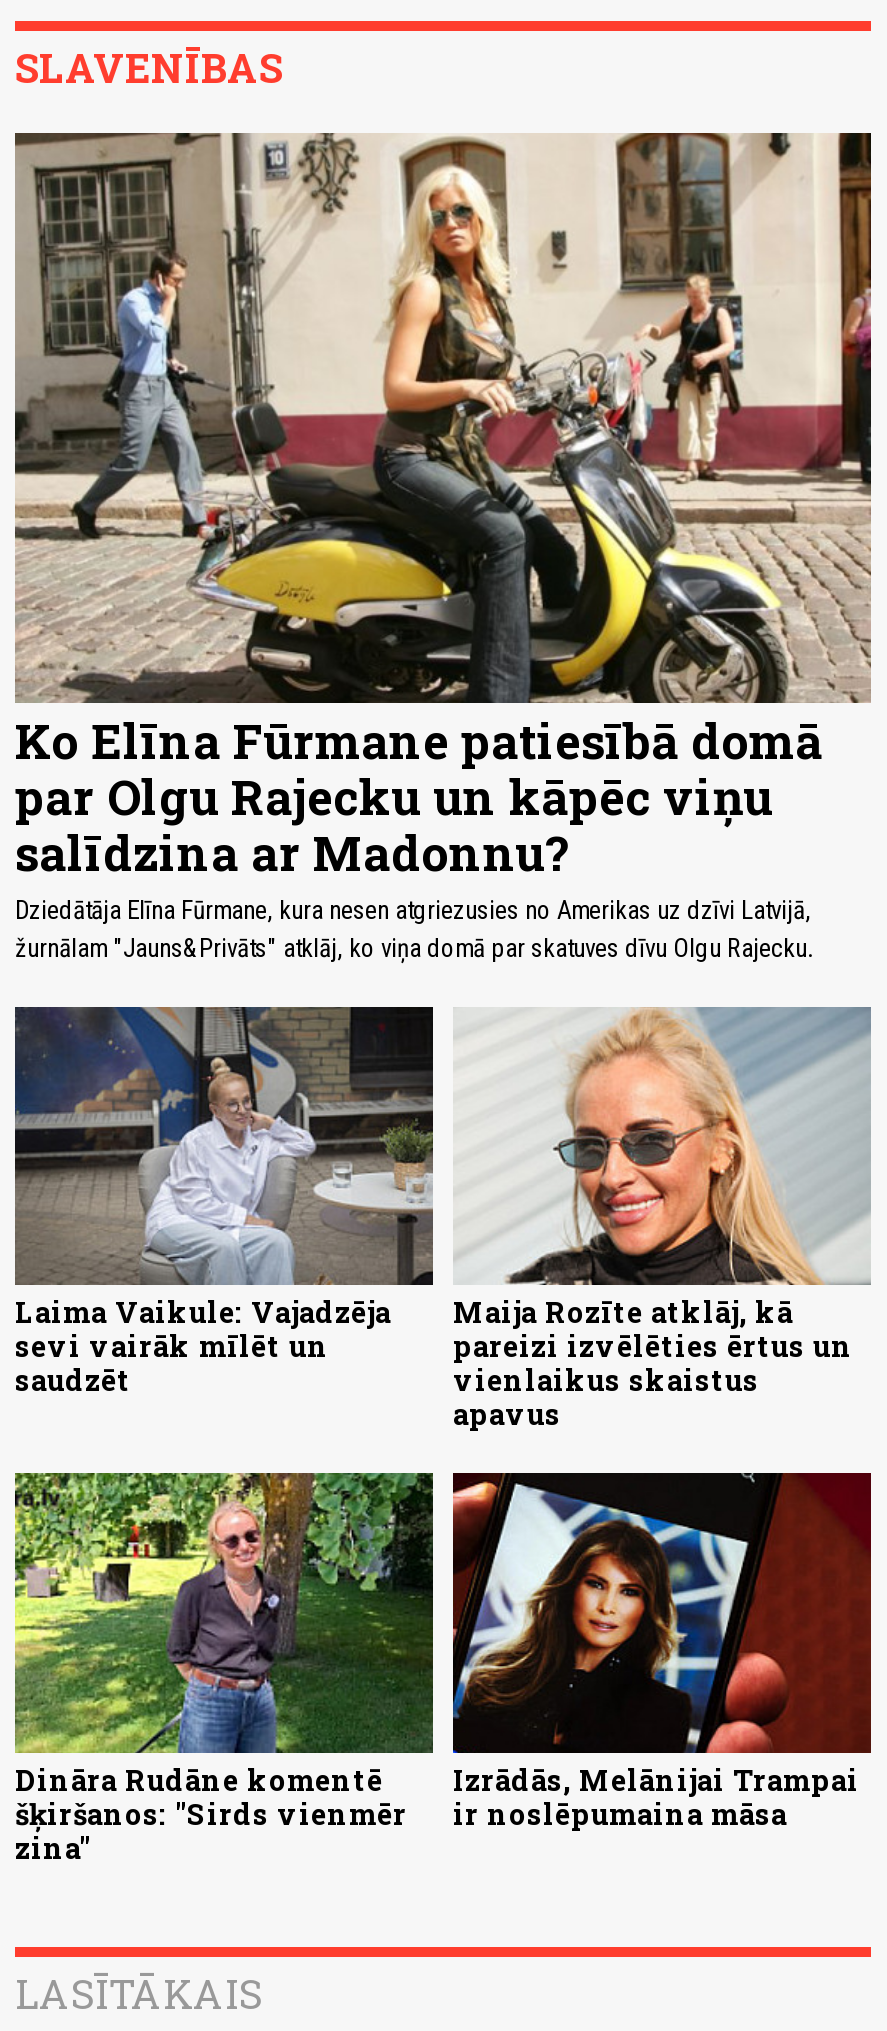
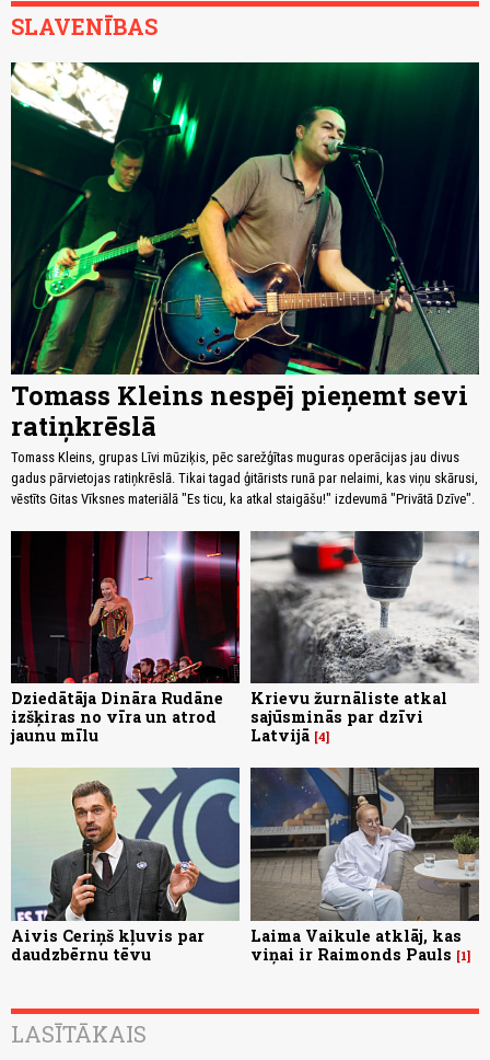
- [image]
- Ko Elīna Fūrmane patiesībā domā
- par Olgu Rajecku un kāpēc viņu
- salīdzina ar Madonnu?
- Dziedātāja Elīna Fūrmane, kura nesen atgriezusies no Amerikas uz dzīvi Latvijā,
- žurnālam "Jauns&Privāts" atklāj, ko viņa domā par skatuves dīvu Olgu Rajecku.
+ [image]
+ Tomass Kleins nespēj pieņemt sevi
+ ratiņkrēslā
+ Tomass Kleins, grupas Līvi mūziķis, pēc sarežģītas muguras operācijas jau divus
+ gadus pārvietojas ratiņkrēslā. Tikai tagad ģitārists runā par nelaimi, kas viņu skārusi,
+ vēstīts Gitas Vīksnes materiālā "Es ticu, ka atkal staigāšu!" izdevumā "Privātā Dzīve".

- [image]
- Laima Vaikule: Vajadzēja
- sevi vairāk mīlēt un
- saudzēt
+ [image]
+ Dziedātāja Dināra Rudāne
+ izšķiras no vīra un atrod
+ jaunu mīlu

- [image]
- Maija Rozīte atklāj, kā
- pareizi izvēlēties ērtus un
- vienlaikus skaistus
- apavus
+ [image]
+ Krievu žurnāliste atkal
+ sajūsminās par dzīvi
+ Latvijā 4

- [image]
- Dināra Rudāne komentē
- šķiršanos: "Sirds vienmēr
- zina"
+ [image]
+ Aivis Ceriņš kļuvis par
+ daudzbērnu tēvu

- [image]
- Izrādās, Melānijai Trampai
- ir noslēpumaina māsa
+ [image]
+ Laima Vaikule atklāj, kas
+ viņai ir Raimonds Pauls 1
